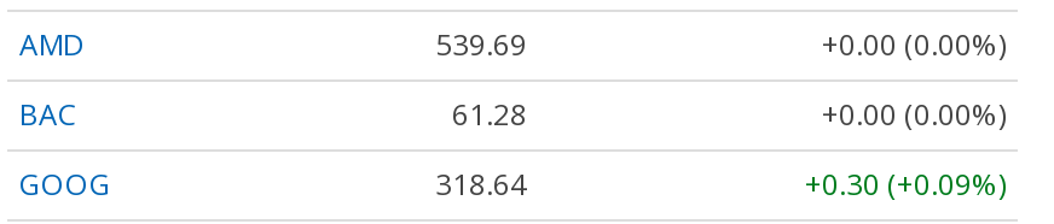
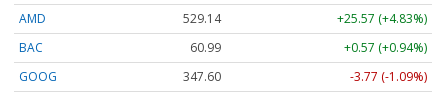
- 539.69
+ 529.14

- +0.00 (0.00%)
+ +25.57 (+4.83%)

- 61.28
+ 60.99

- +0.00 (0.00%)
+ +0.57 (+0.94%)

- 318.64
+ 347.60

- +0.30 (+0.09%)
+ -3.77 (-1.09%)
